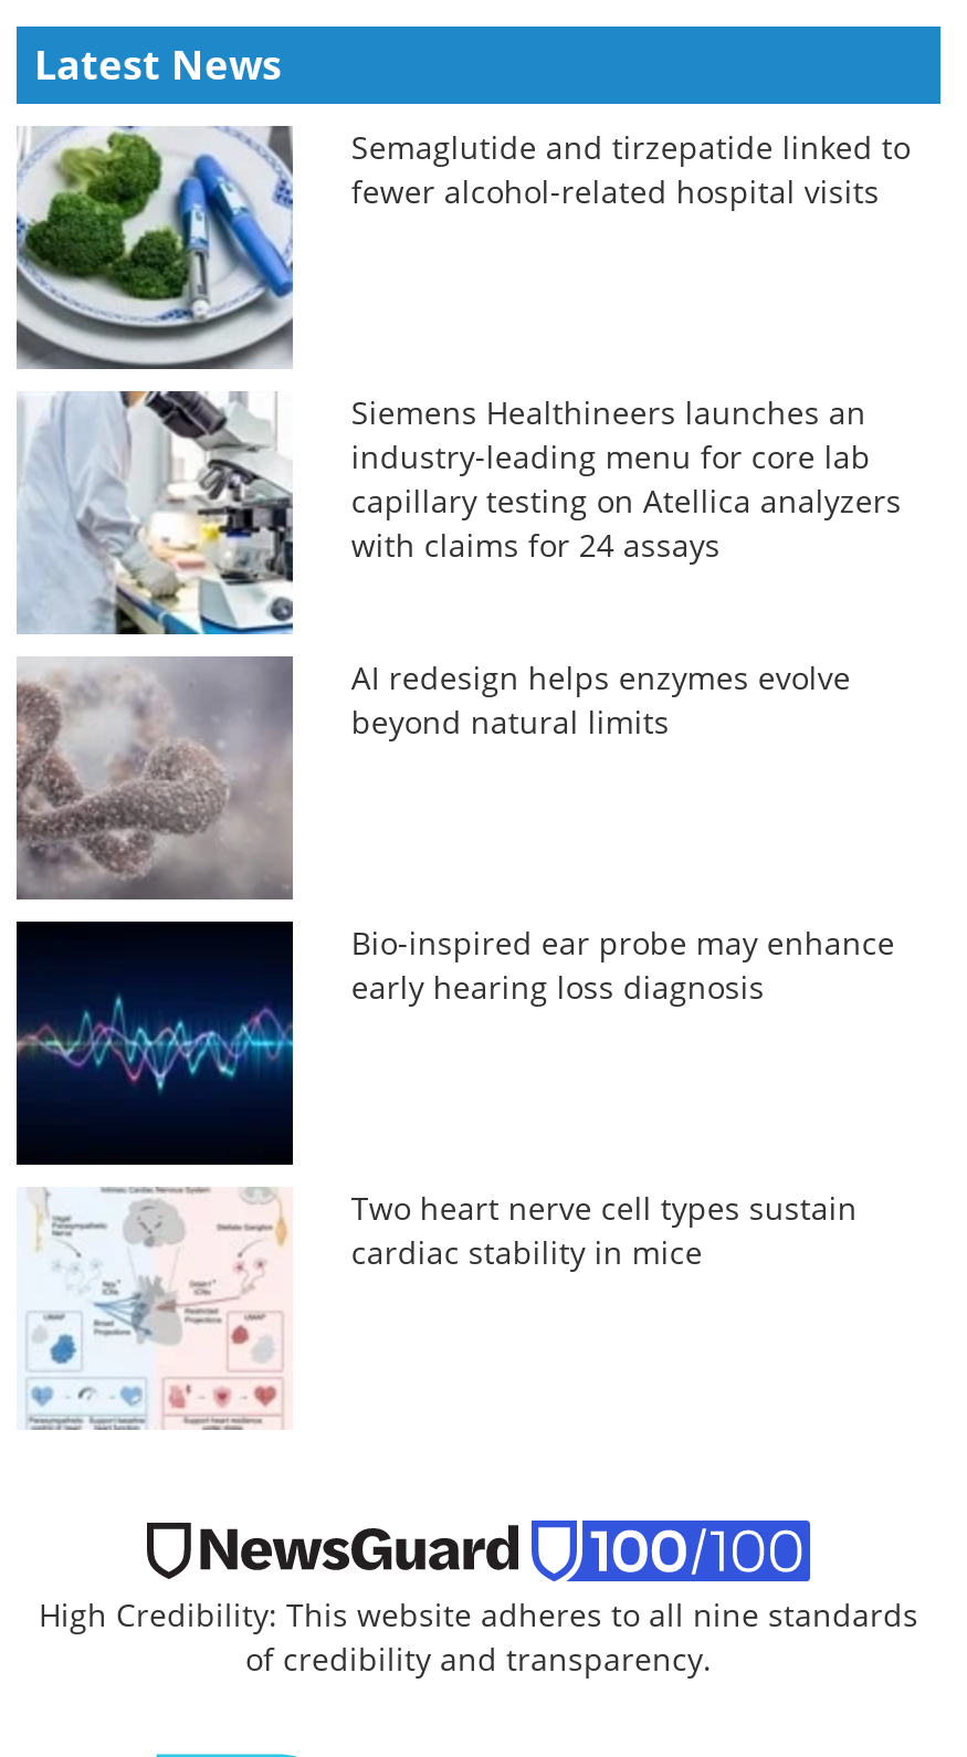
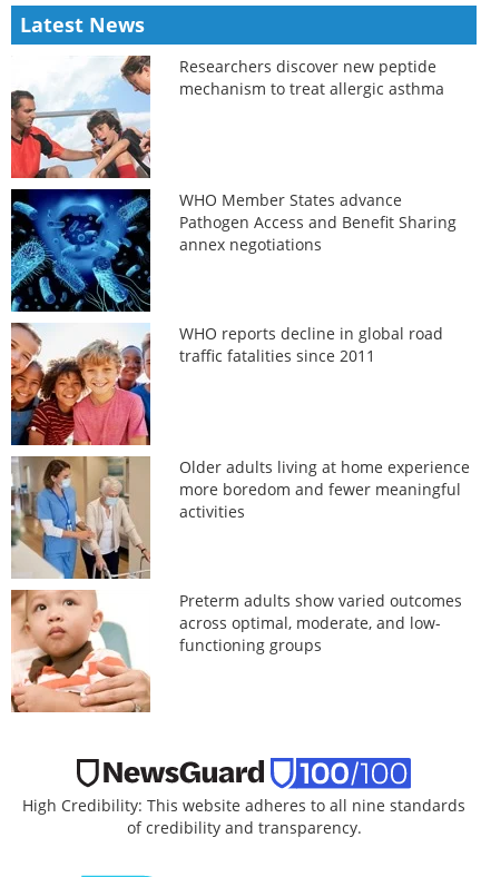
- [image]
- Semaglutide and tirzepatide linked to
- fewer alcohol-related hospital visits
+ [image]
+ Researchers discover new peptide
+ mechanism to treat allergic asthma

- [image]
- Siemens Healthineers launches an
- industry-leading menu for core lab
- capillary testing on Atellica analyzers
- with claims for 24 assays
+ [image]
+ WHO Member States advance
+ Pathogen Access and Benefit Sharing
+ annex negotiations

- [image]
- AI redesign helps enzymes evolve
- beyond natural limits
+ [image]
+ WHO reports decline in global road
+ traffic fatalities since 2011

- [image]
- Bio-inspired ear probe may enhance
- early hearing loss diagnosis
+ [image]
+ Older adults living at home experience
+ more boredom and fewer meaningful
+ activities

- [image]
- Two heart nerve cell types sustain
- cardiac stability in mice
+ [image]
+ Preterm adults show varied outcomes
+ across optimal, moderate, and low-
+ functioning groups
